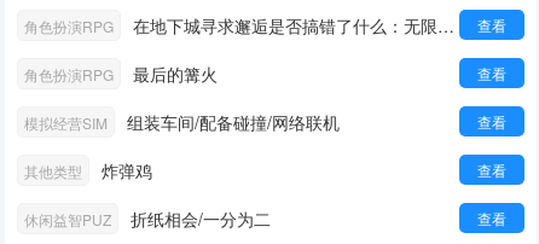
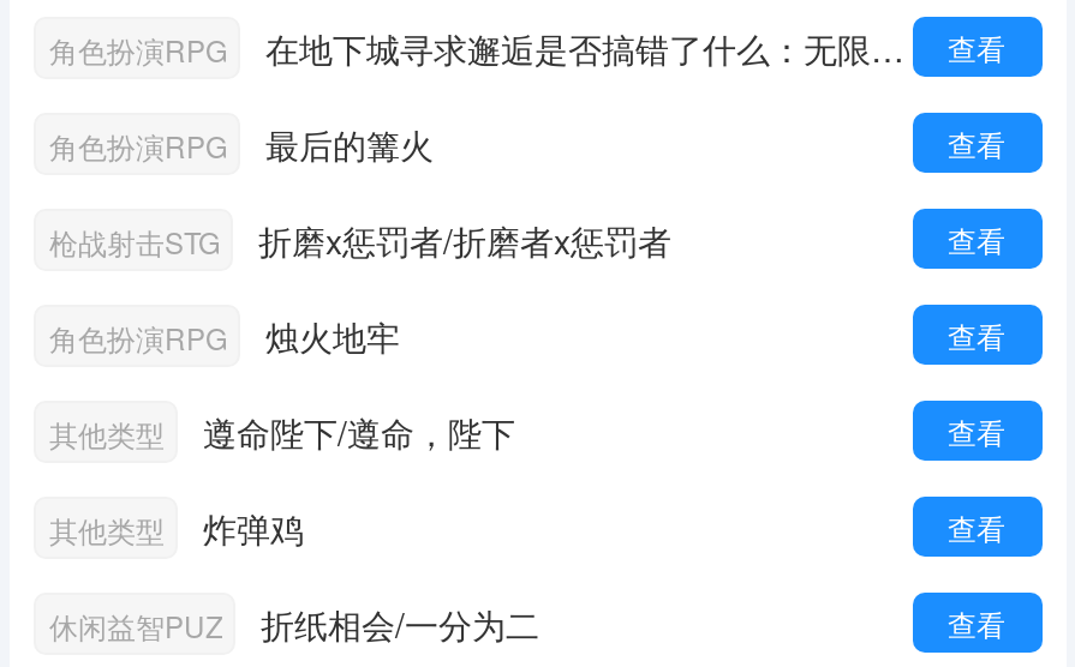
- 模拟经营SIM
- 组装车间/配备碰撞/网络联机
+ 枪战射击STG
+ 折磨x惩罚者/折磨者x惩罚者
+ 查看
+ 角色扮演RPG
+ 烛火地牢
+ 查看
+ 其他类型
+ 遵命陛下/遵命，陛下
